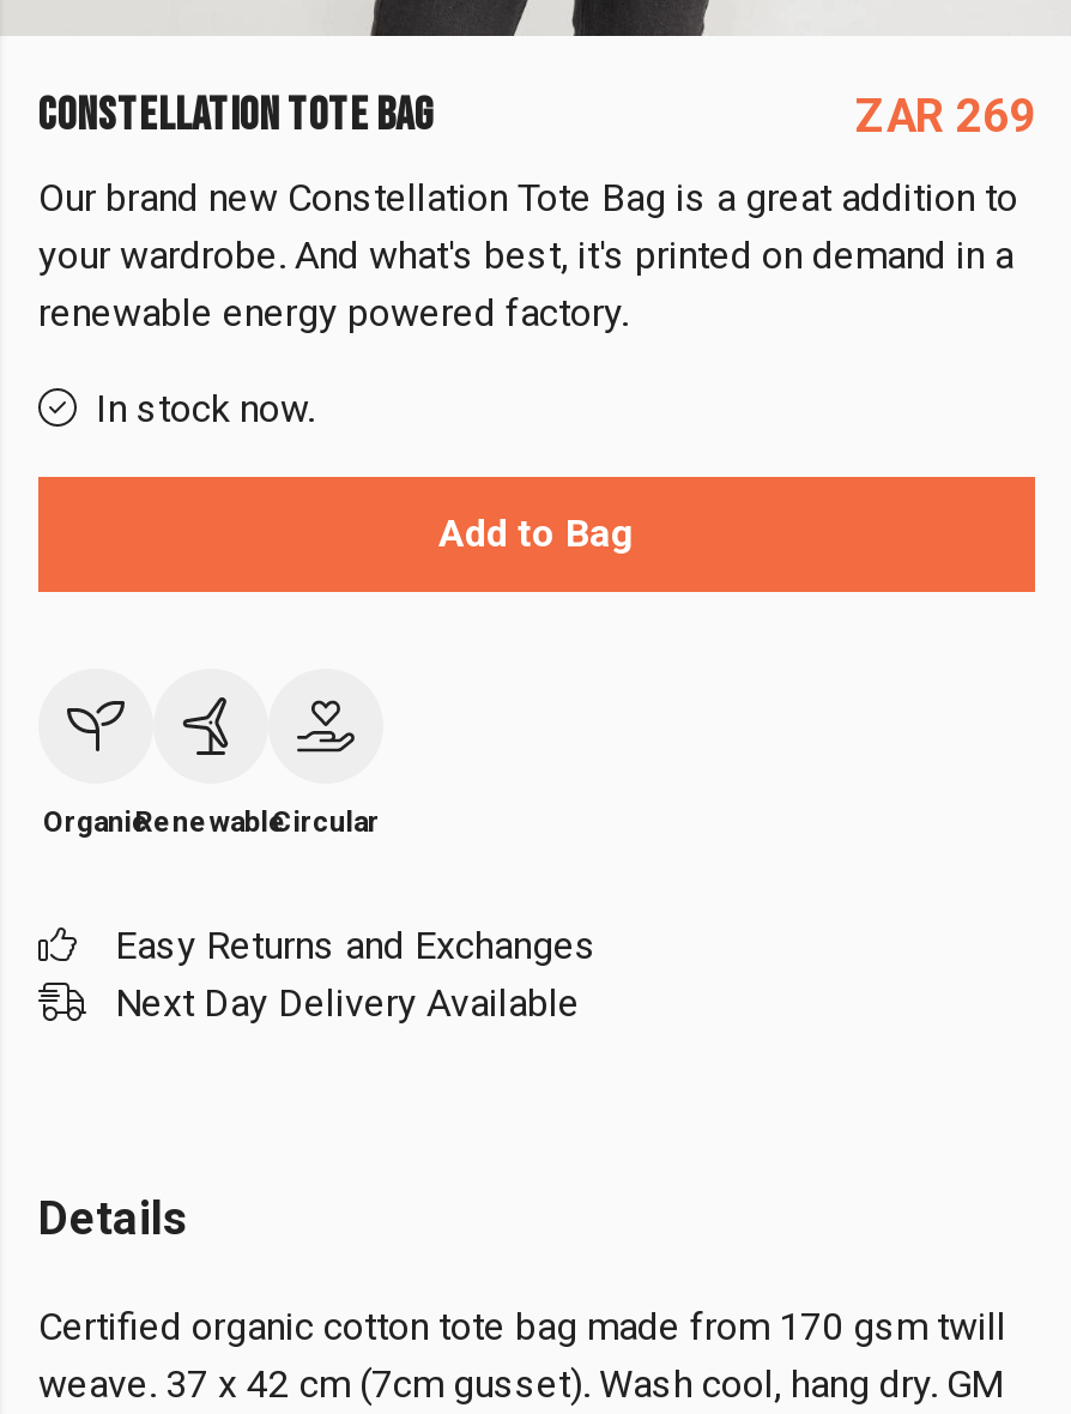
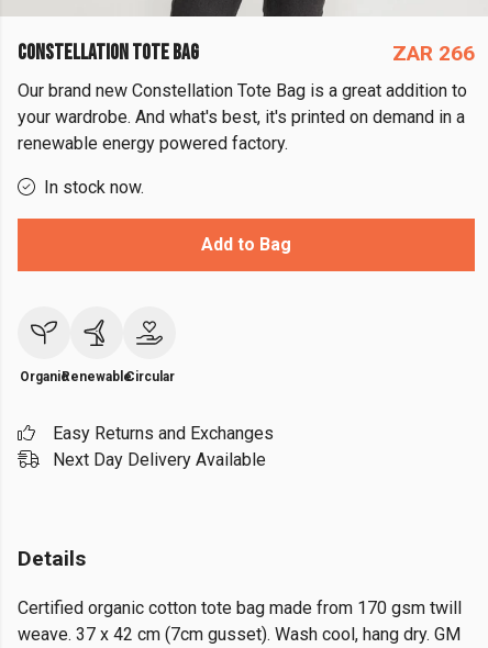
- ZAR 269
+ ZAR 266
